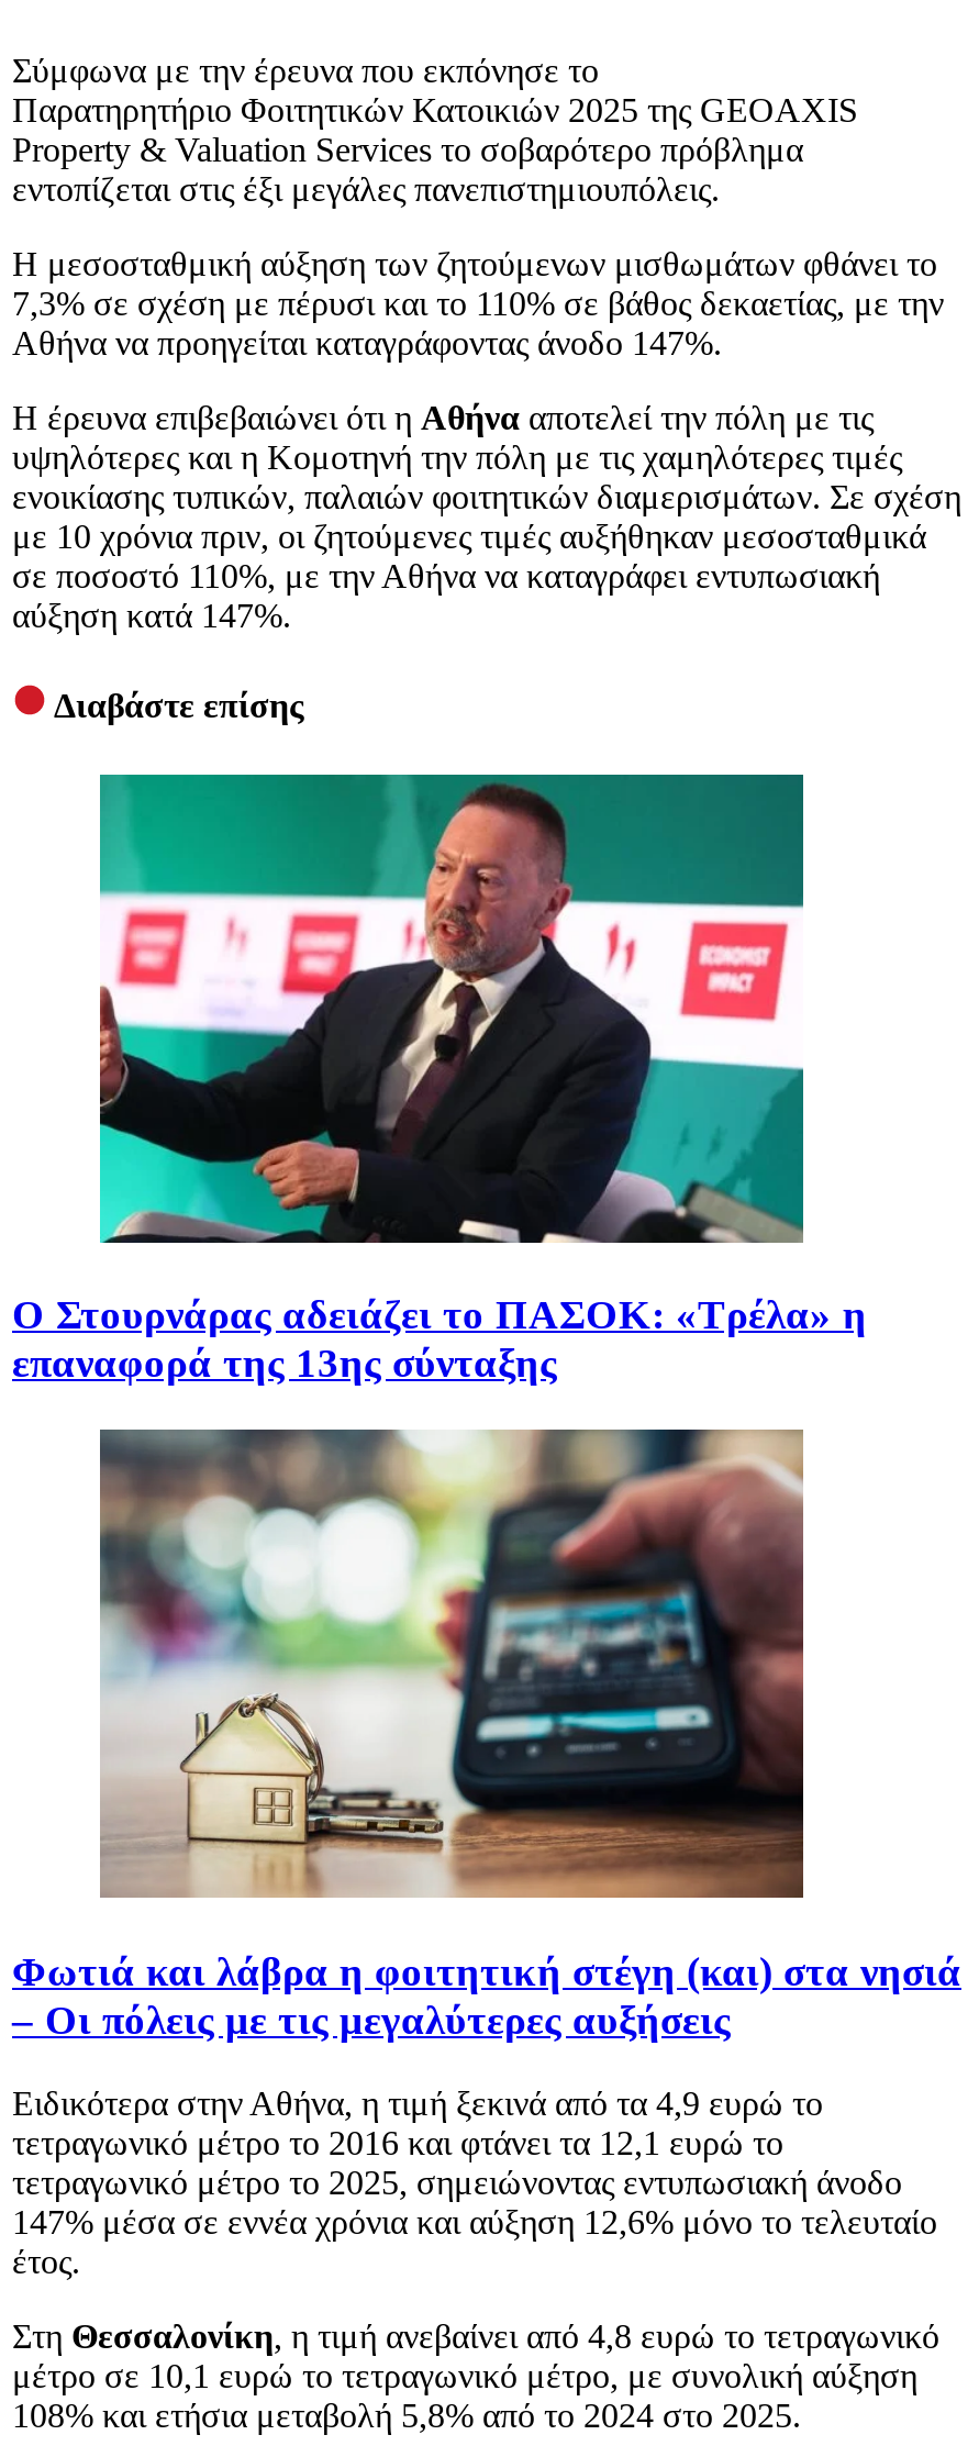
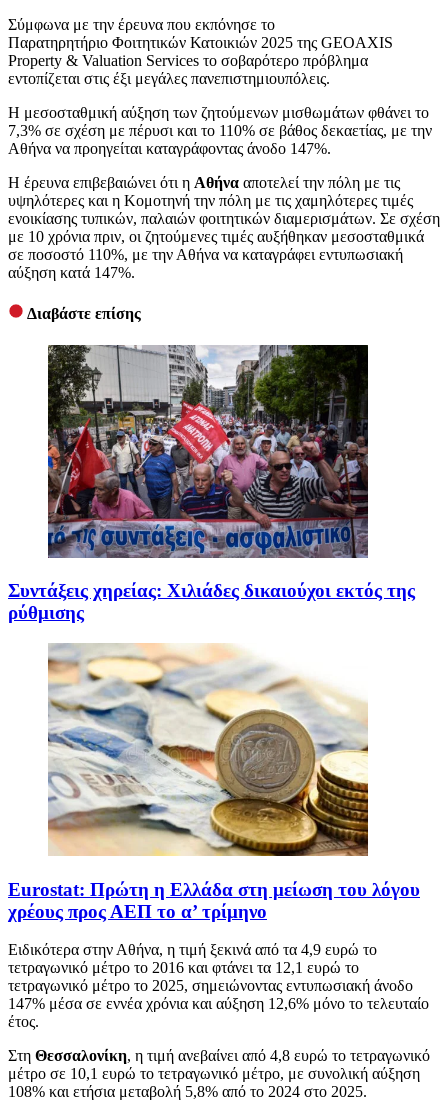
- [image]
- Ο Στουρνάρας αδειάζει το ΠΑΣΟΚ: «Τρέλα» η
- επαναφορά της 13ης σύνταξης
+ [image]
+ Συντάξεις χηρείας: Χιλιάδες δικαιούχοι εκτός της
+ ρύθμισης

- [image]
- Φωτιά και λάβρα η φοιτητική στέγη (και) στα νησιά
- – Οι πόλεις με τις μεγαλύτερες αυξήσεις
+ [image]
+ Eurostat: Πρώτη η Ελλάδα στη μείωση του λόγου
+ χρέους προς ΑΕΠ το α’ τρίμηνο
